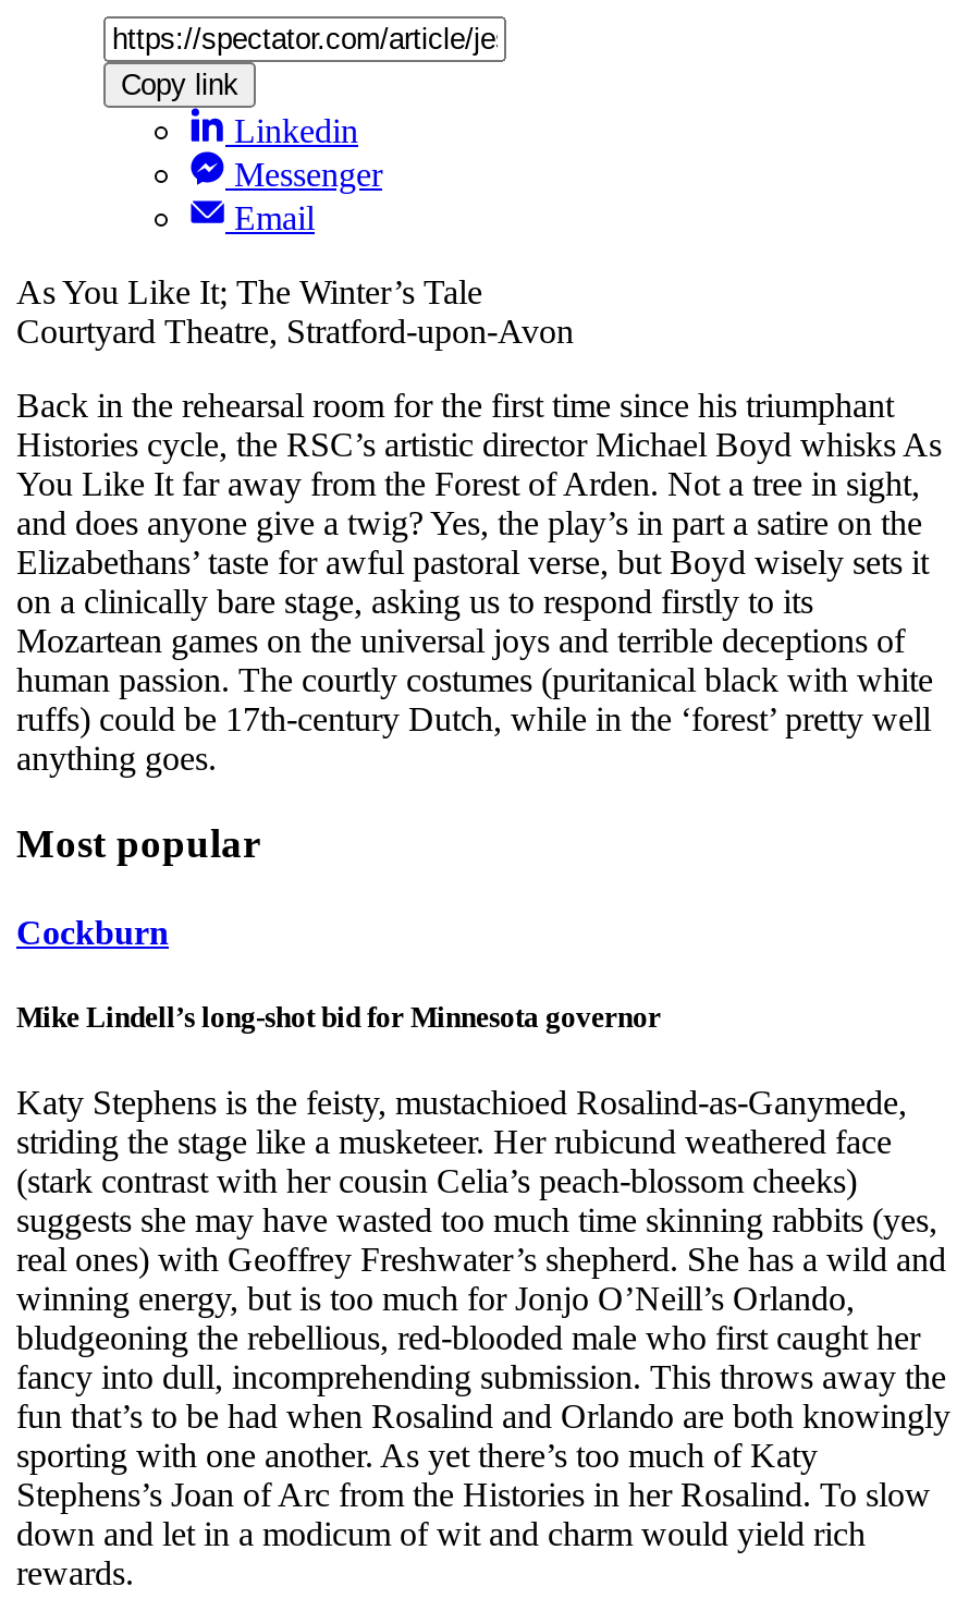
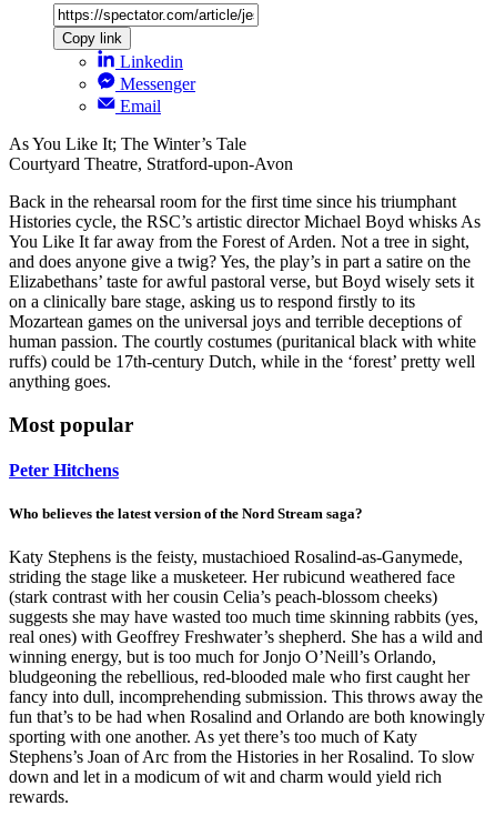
- Cockburn
+ Peter Hitchens

- Mike Lindell’s long-shot bid for Minnesota governor
+ Who believes the latest version of the Nord Stream saga?
